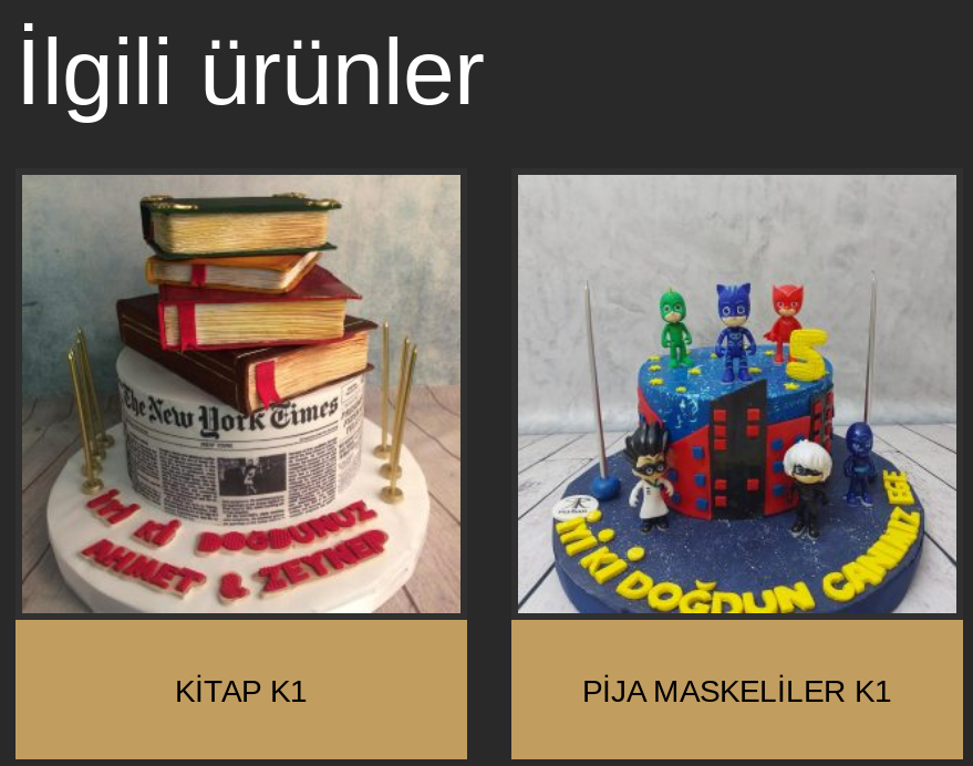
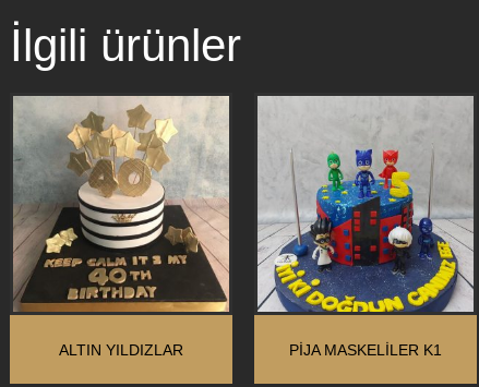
- [image]
- KİTAP K1
+ [image]
+ ALTIN YILDIZLAR
